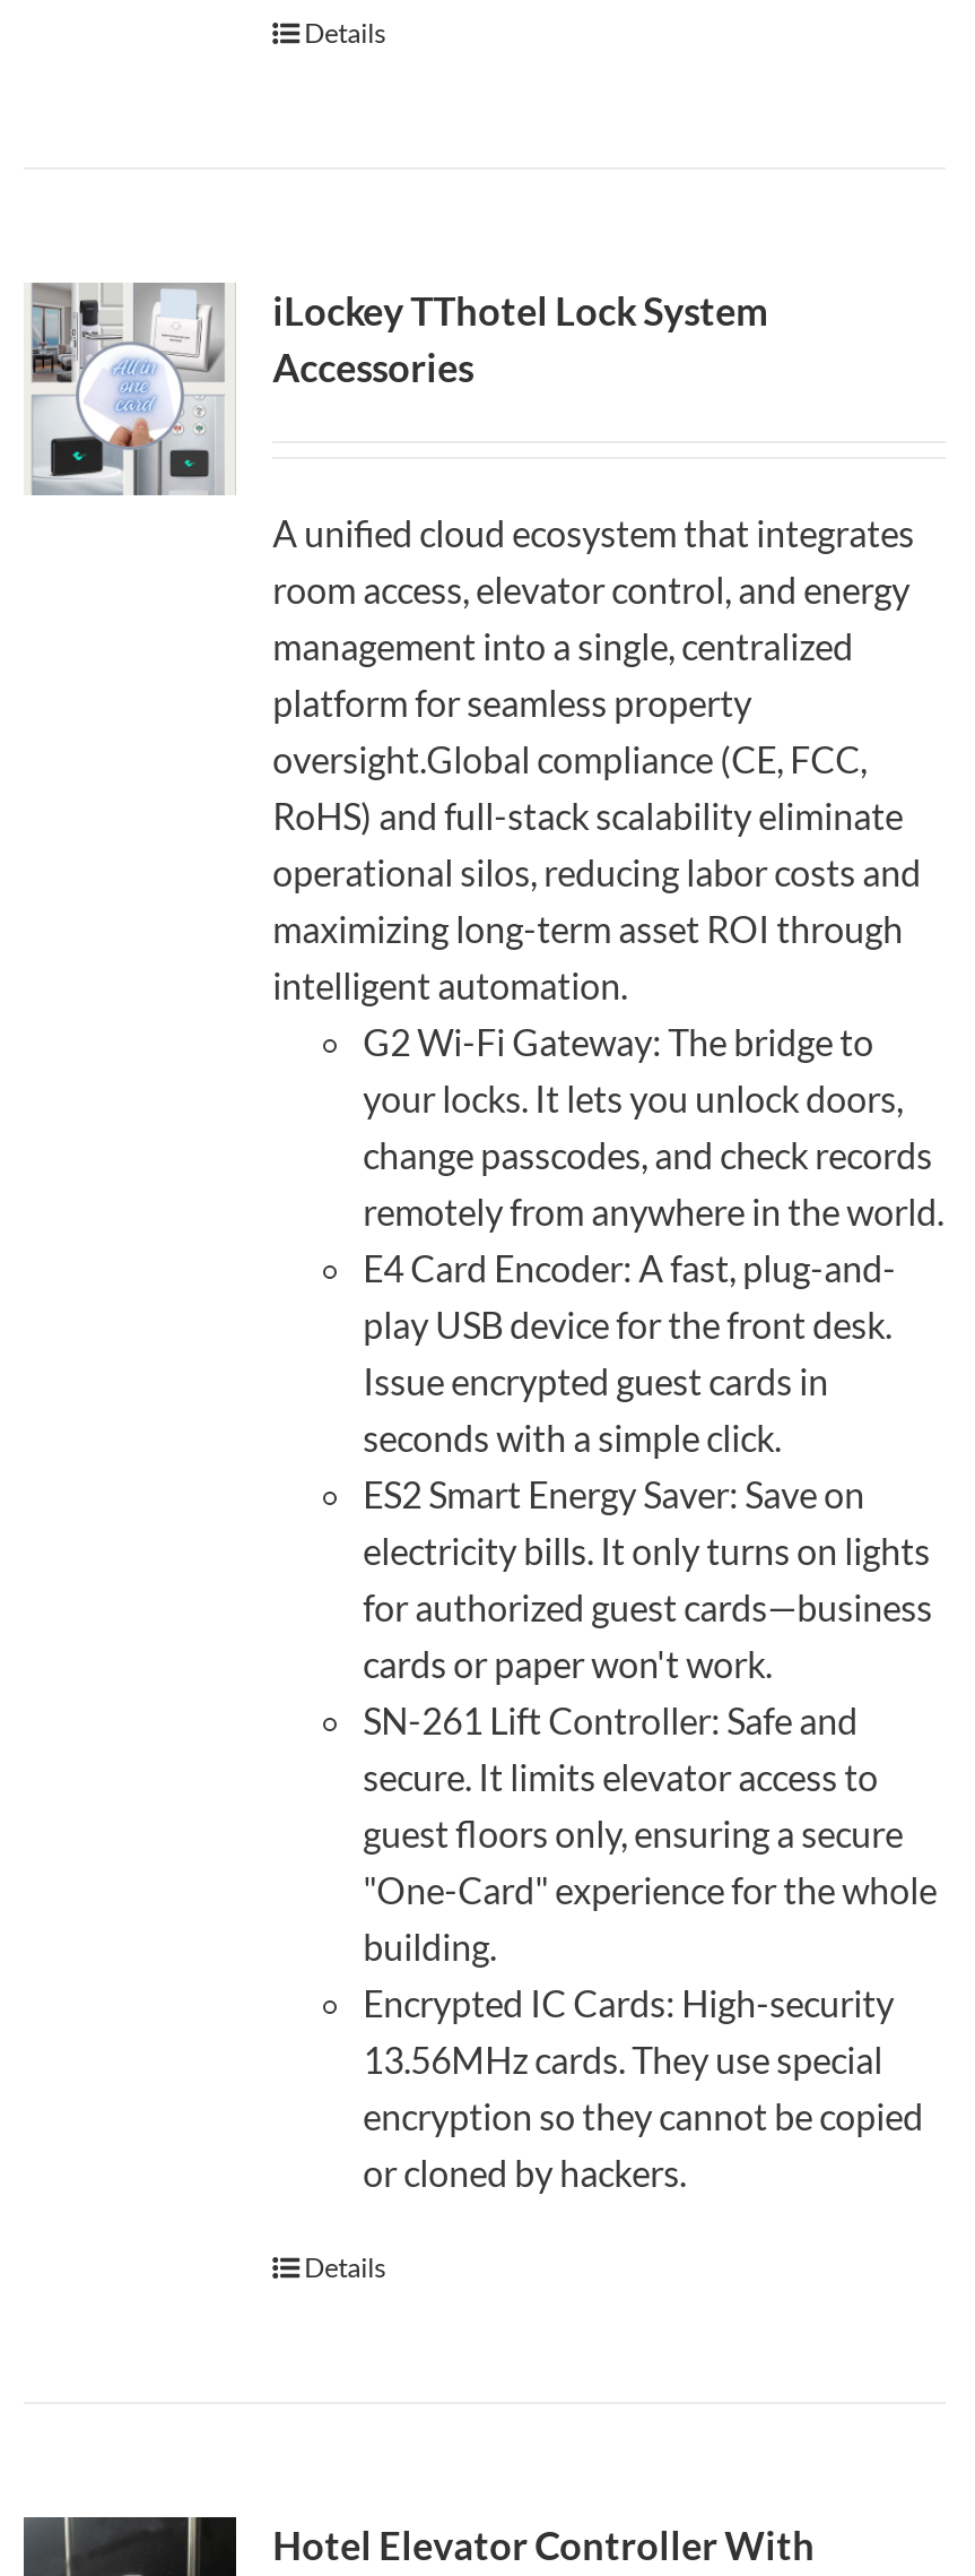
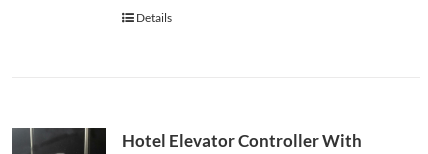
- [image]
- iLockey TThotel Lock System
- Accessories

- A unified cloud ecosystem that integrates
- room access, elevator control, and energy
- management into a single, centralized
- platform for seamless property
- oversight.Global compliance (CE, FCC,
- RoHS) and full-stack scalability eliminate
- operational silos, reducing labor costs and
- maximizing long-term asset ROI through
- intelligent automation.
- G2 Wi-Fi Gateway: The bridge to
- your locks. It lets you unlock doors,
- change passcodes, and check records
- remotely from anywhere in the world.
- E4 Card Encoder: A fast, plug-and-
- play USB device for the front desk.
- Issue encrypted guest cards in
- seconds with a simple click.
- ES2 Smart Energy Saver: Save on
- electricity bills. It only turns on lights
- for authorized guest cards—business
- cards or paper won't work.
- SN-261 Lift Controller: Safe and
- secure. It limits elevator access to
- guest floors only, ensuring a secure
- "One-Card" experience for the whole
- building.
- Encrypted IC Cards: High-security
- 13.56MHz cards. They use special
- encryption so they cannot be copied
- or cloned by hackers.
- Details
